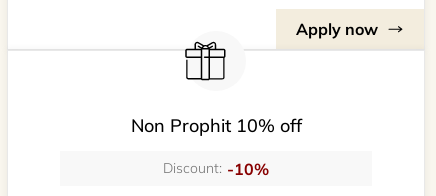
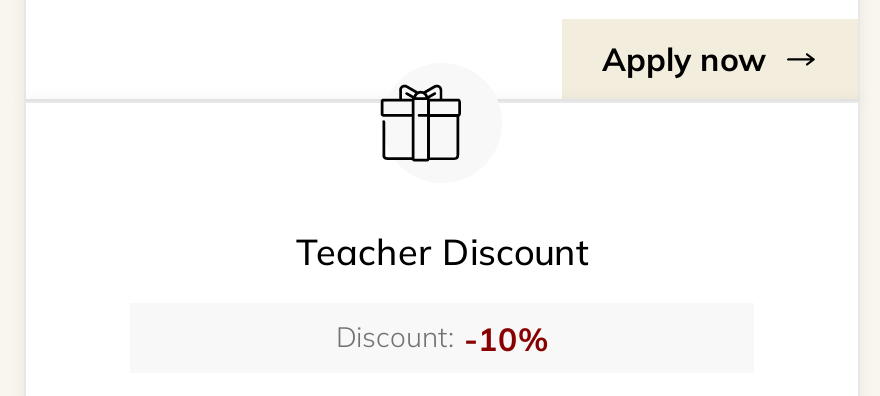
- Non Prophit 10% off
+ Teacher Discount
